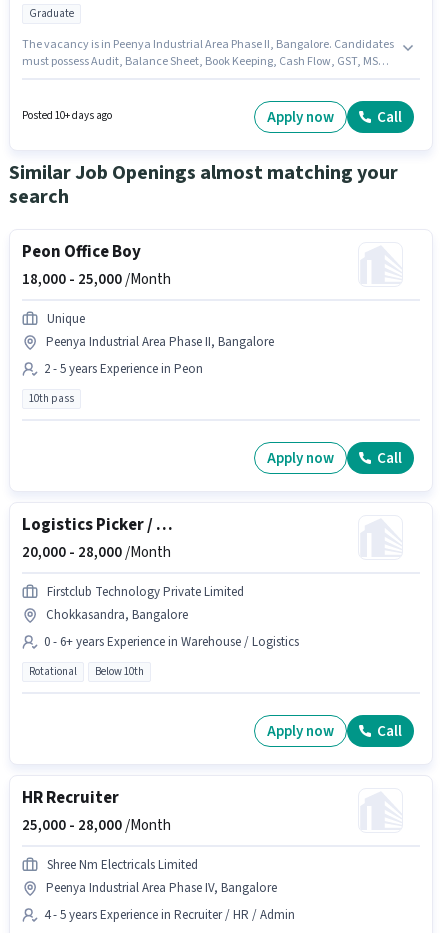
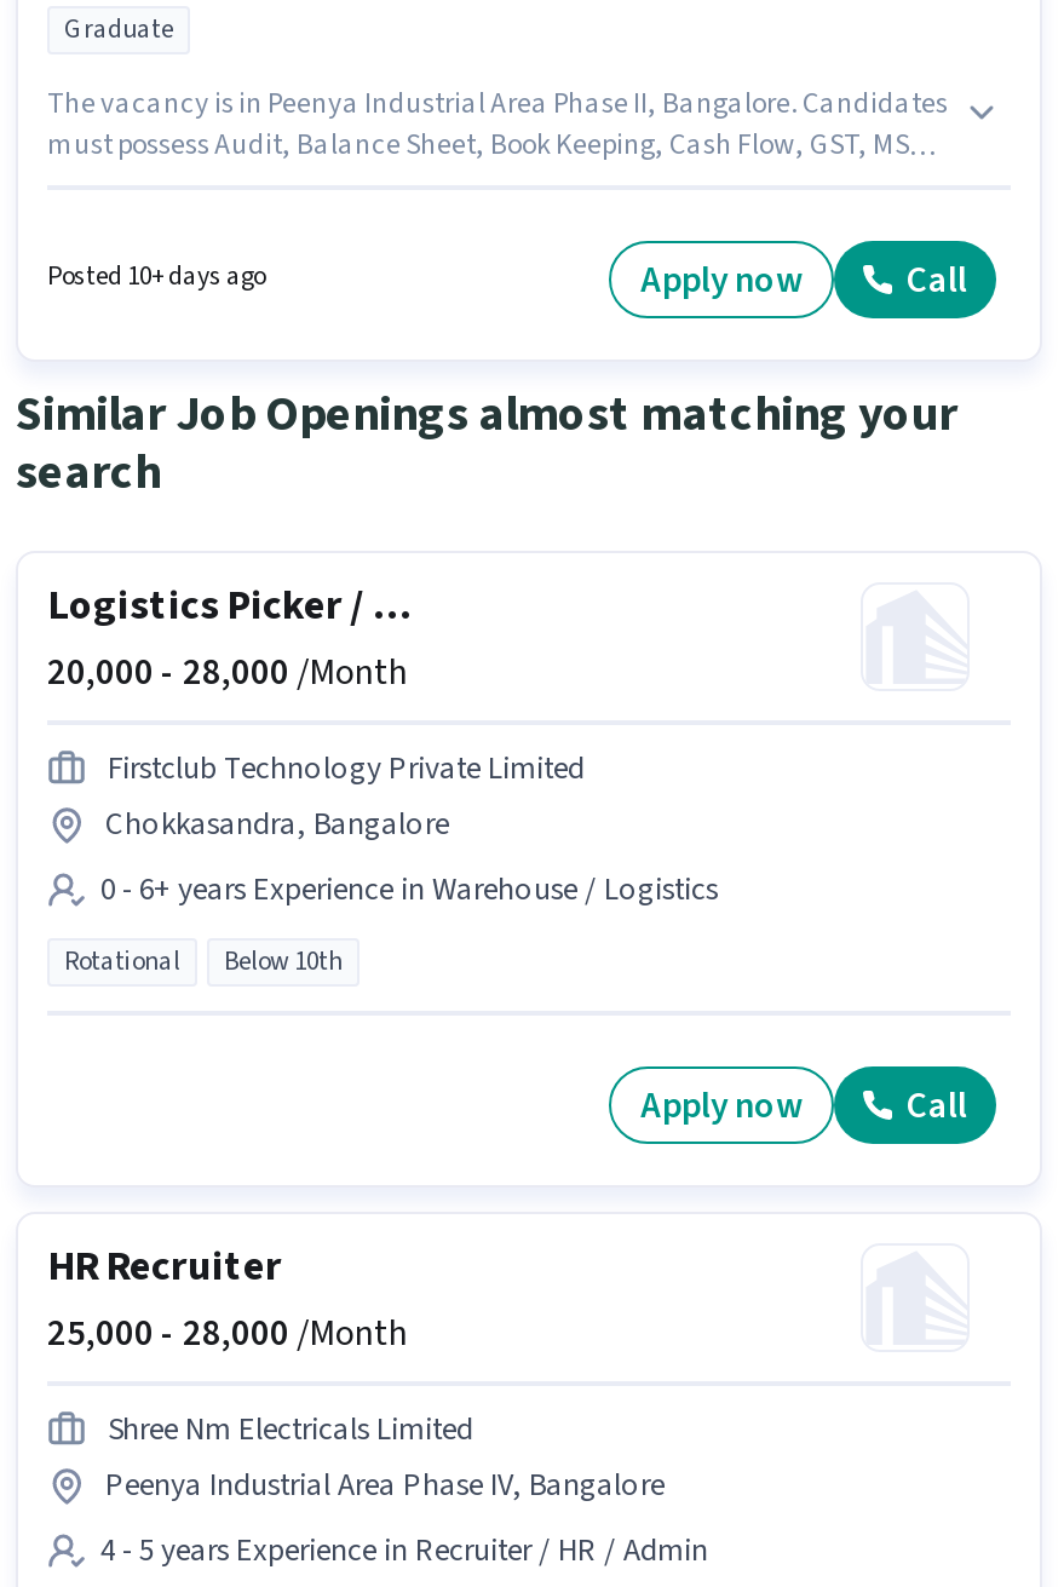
- Peon Office Boy
- 18,000 - 25,000/Month
- Unique
- Peenya Industrial Area Phase II, Bangalore
- 2 - 5 years Experience in Peon
- 10th pass
- Apply now
- Call
